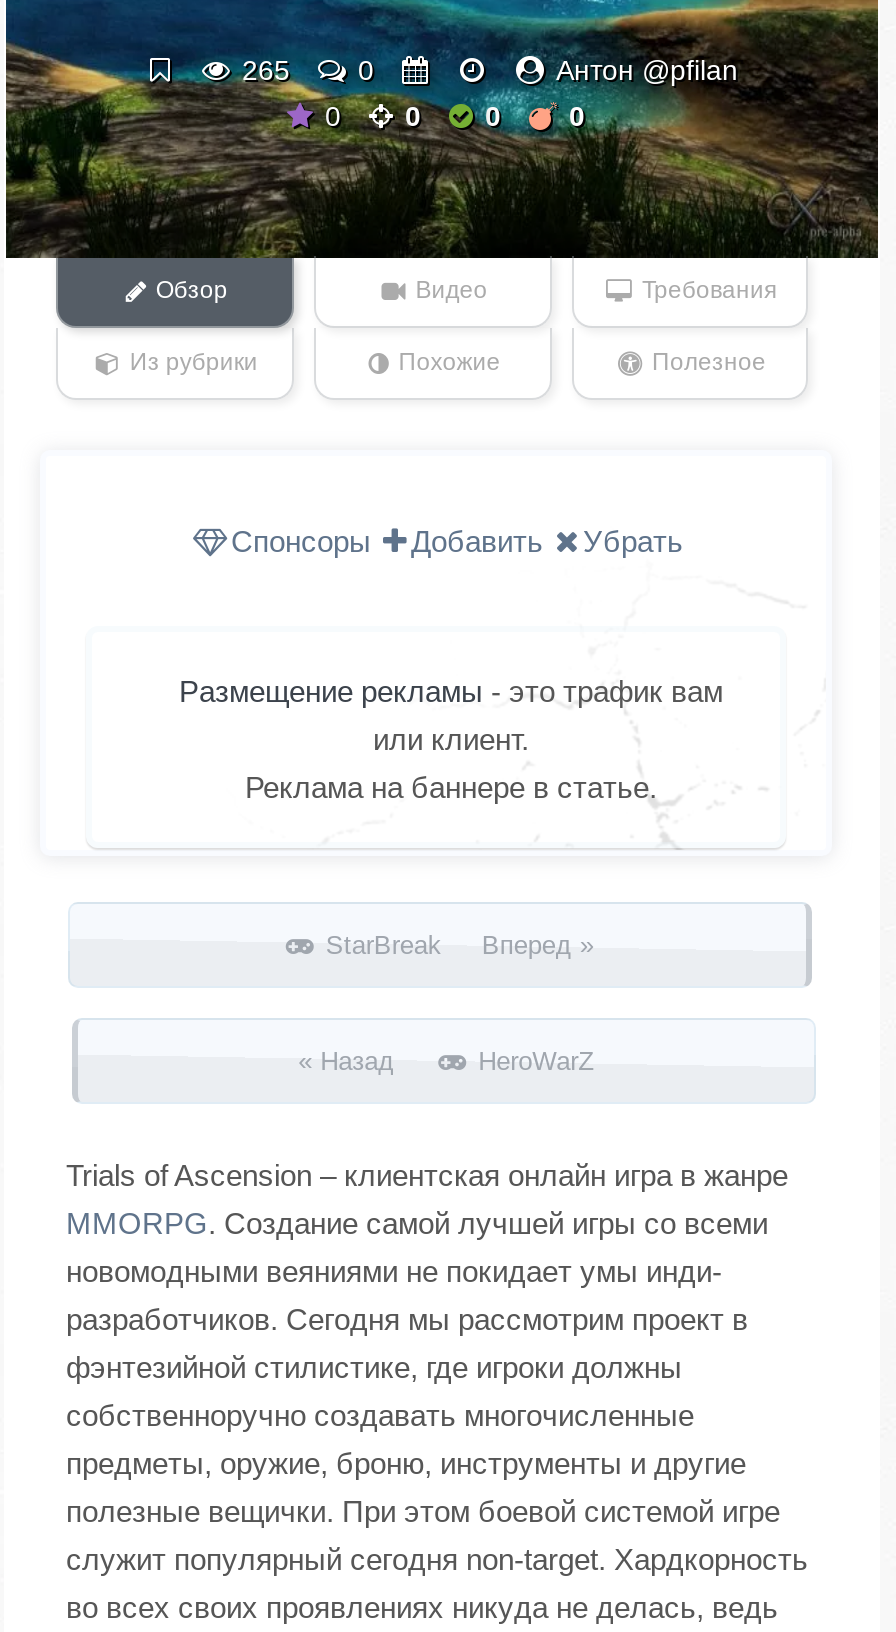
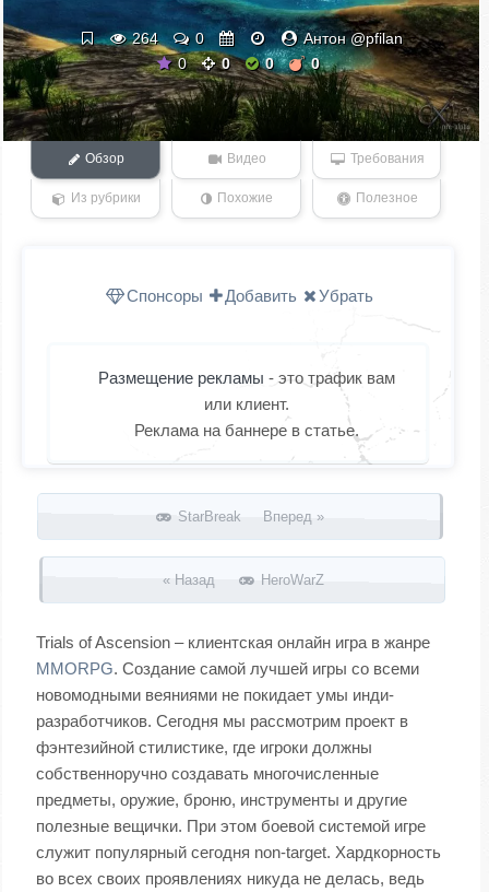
- 265
+ 264
